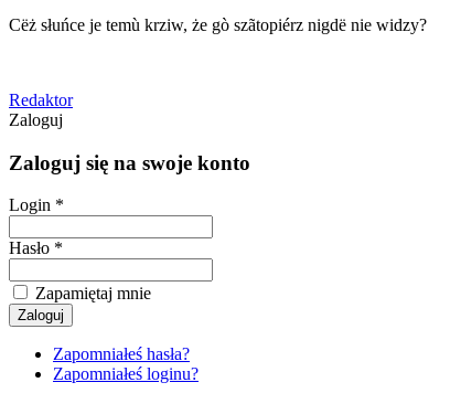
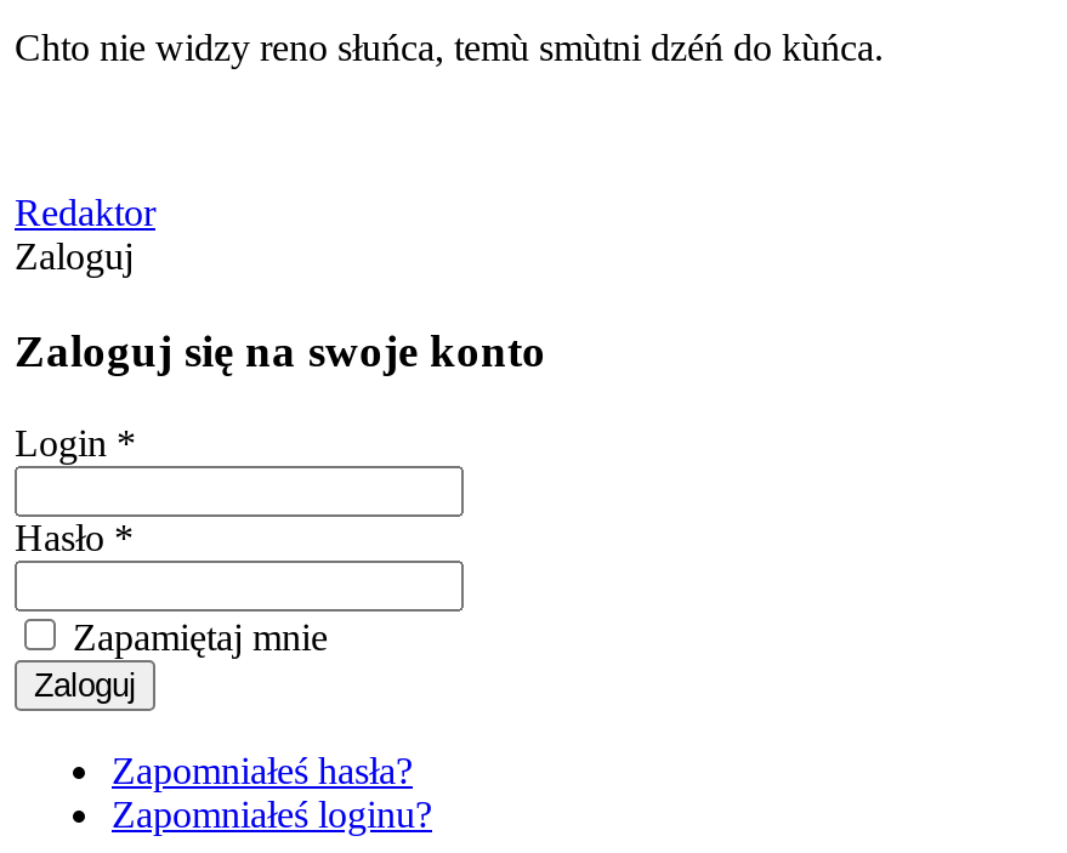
- Cëż słuńce je temù krziw, że gò szãtopiérz nigdë nie widzy?
+ Chto nie widzy reno słuńca, temù smùtni dzéń do kùńca.
